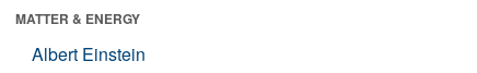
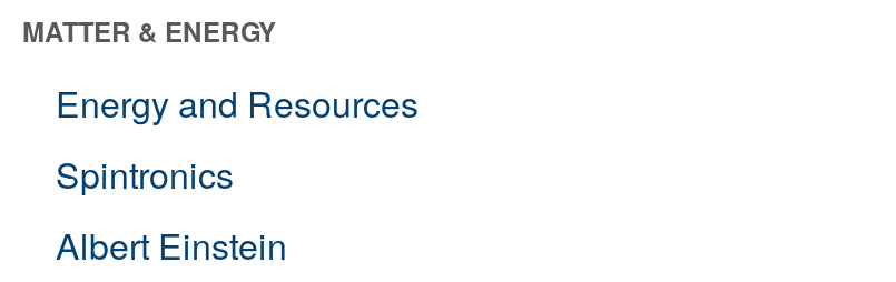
+ Energy and Resources
+ Spintronics
